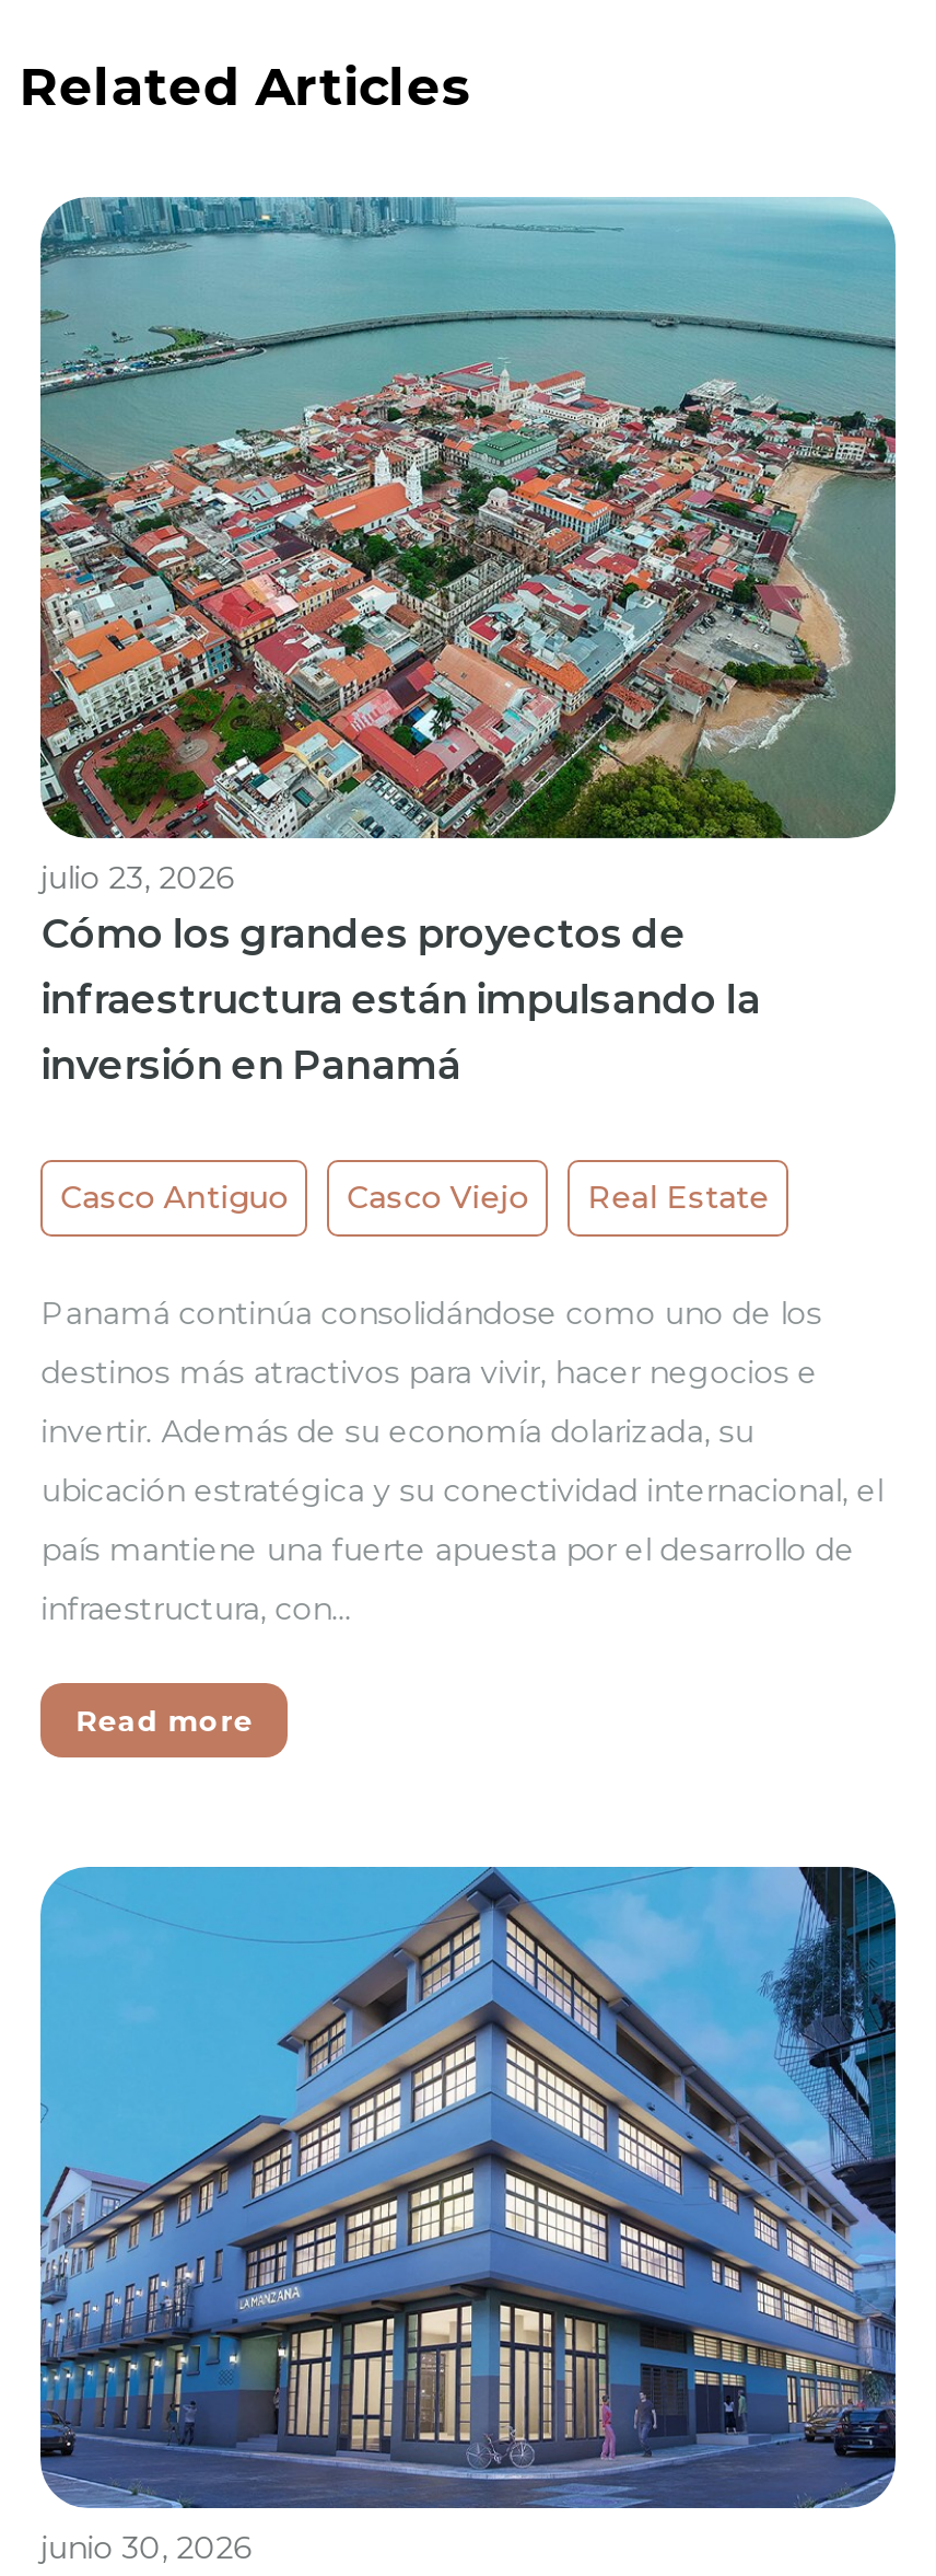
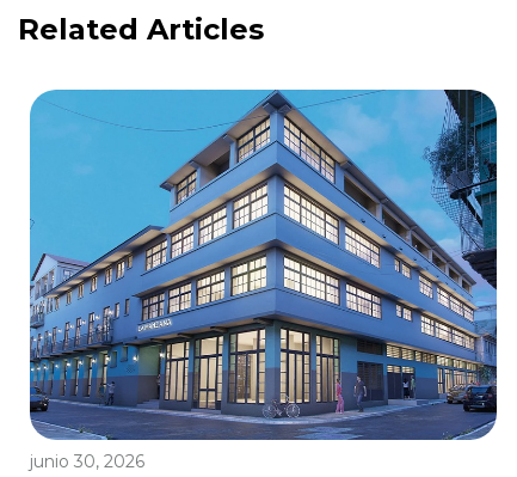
- [image]
- julio 23, 2026
- Cómo los grandes proyectos de
- infraestructura están impulsando la
- inversión en Panamá
- Casco Antiguo
- Casco Viejo
- Real Estate
- Panamá continúa consolidándose como uno de los
- destinos más atractivos para vivir, hacer negocios e
- invertir. Además de su economía dolarizada, su
- ubicación estratégica y su conectividad internacional, el
- país mantiene una fuerte apuesta por el desarrollo de
- infraestructura, con…
- Read more
